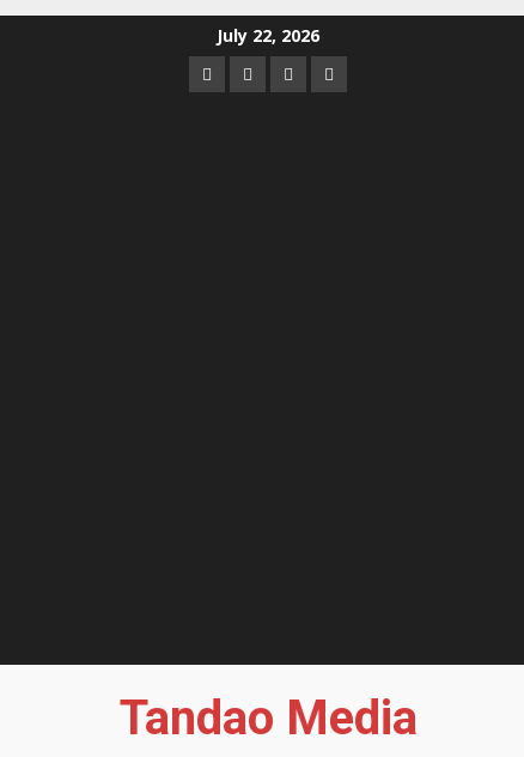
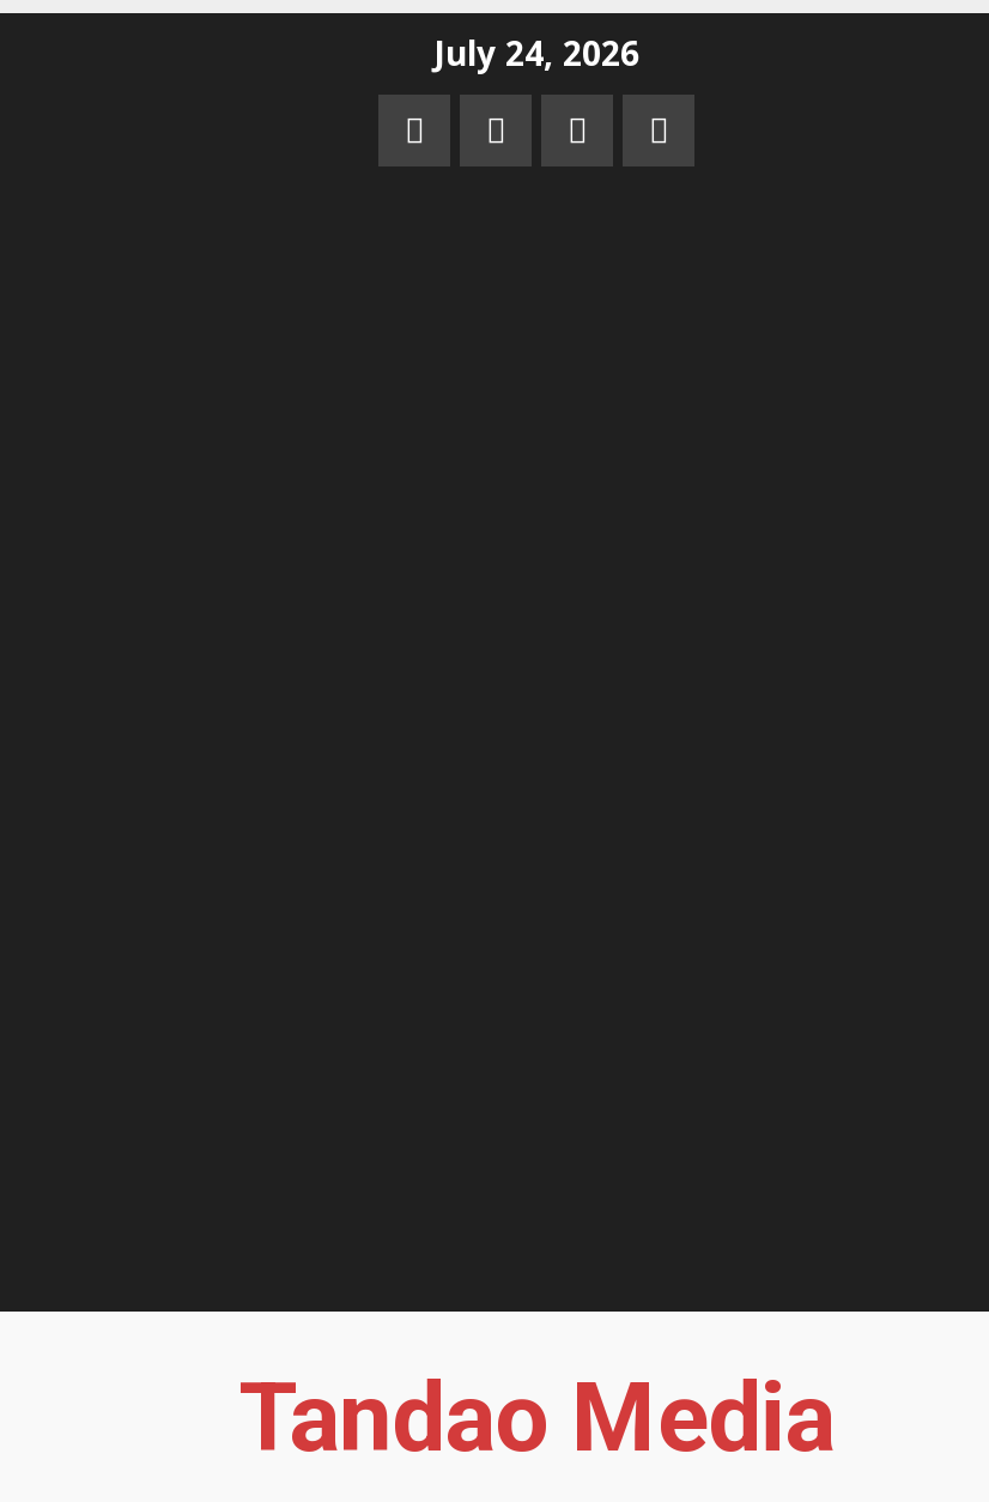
- July 22, 2026
+ July 24, 2026
